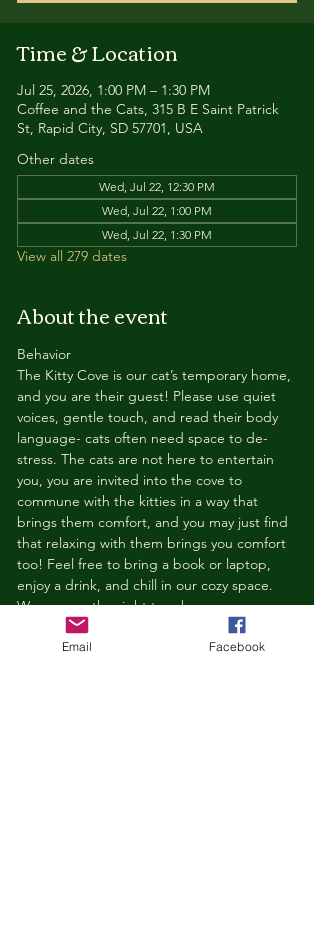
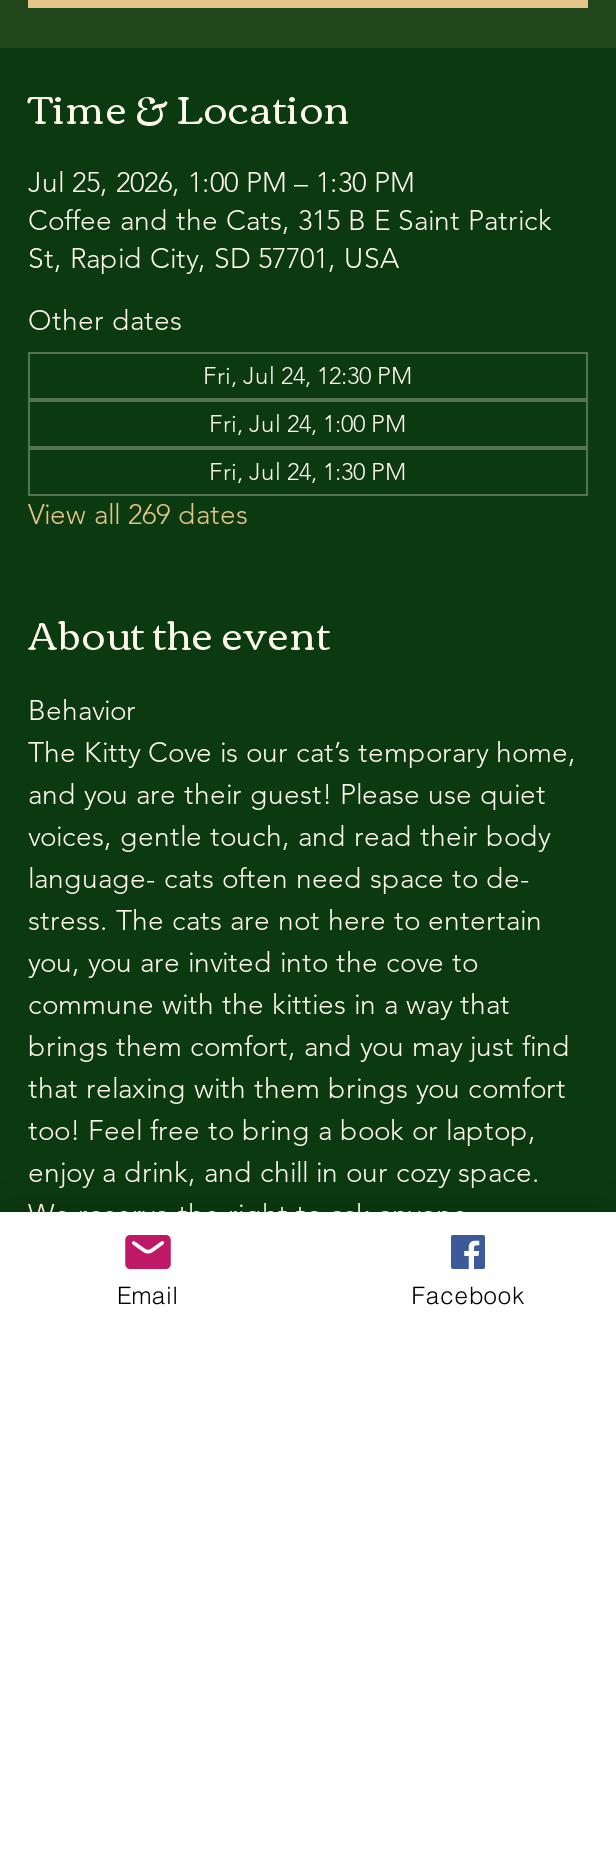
- Wed, Jul 22, 12:30 PM
+ Fri, Jul 24, 12:30 PM

- Wed, Jul 22, 1:00 PM
+ Fri, Jul 24, 1:00 PM

- Wed, Jul 22, 1:30 PM
+ Fri, Jul 24, 1:30 PM

- View all 279 dates
+ View all 269 dates
